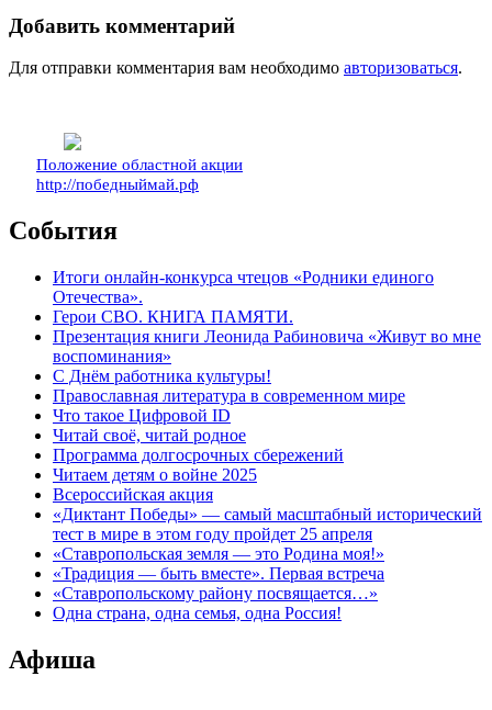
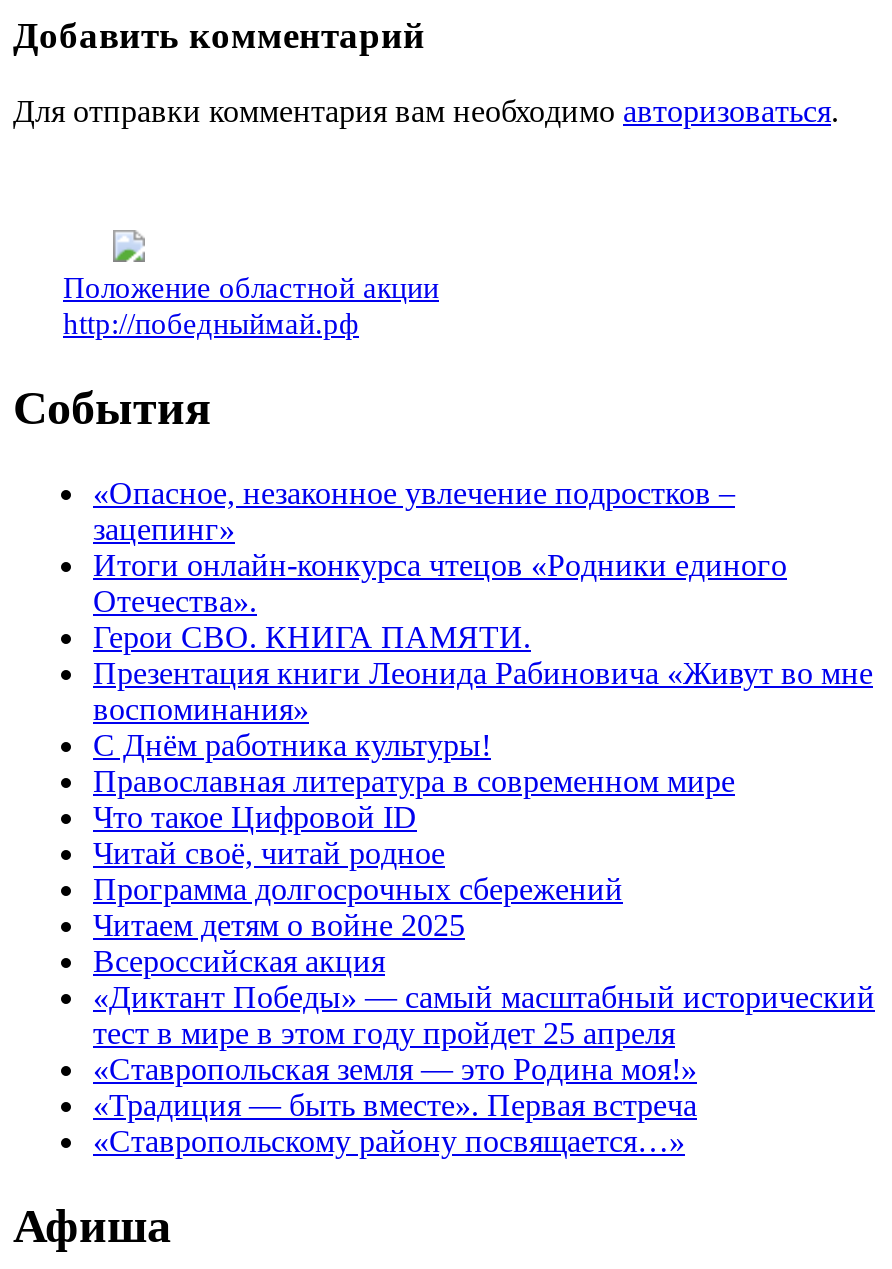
+ «Опасное, незаконное увлечение подростков –
+ зацепинг»

moved down: Итоги онлайн-конкурса чтецов «Родники единого | Отечества». | Герои СВО. КНИГА ПАМЯТИ. | ... | «Традиция — быть вместе». Первая встреча | «Ставропольскому району посвящается…»

- Одна страна, одна семья, одна Россия!
